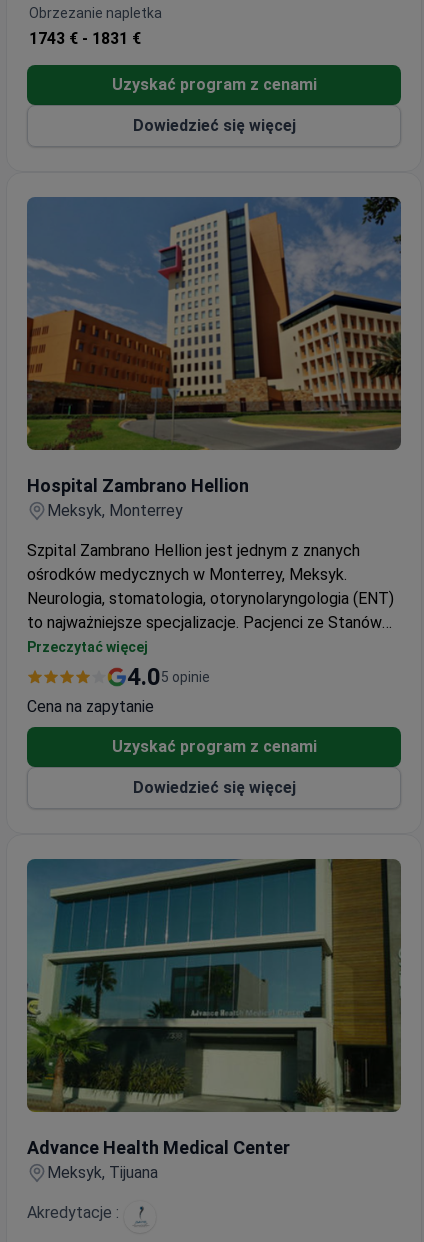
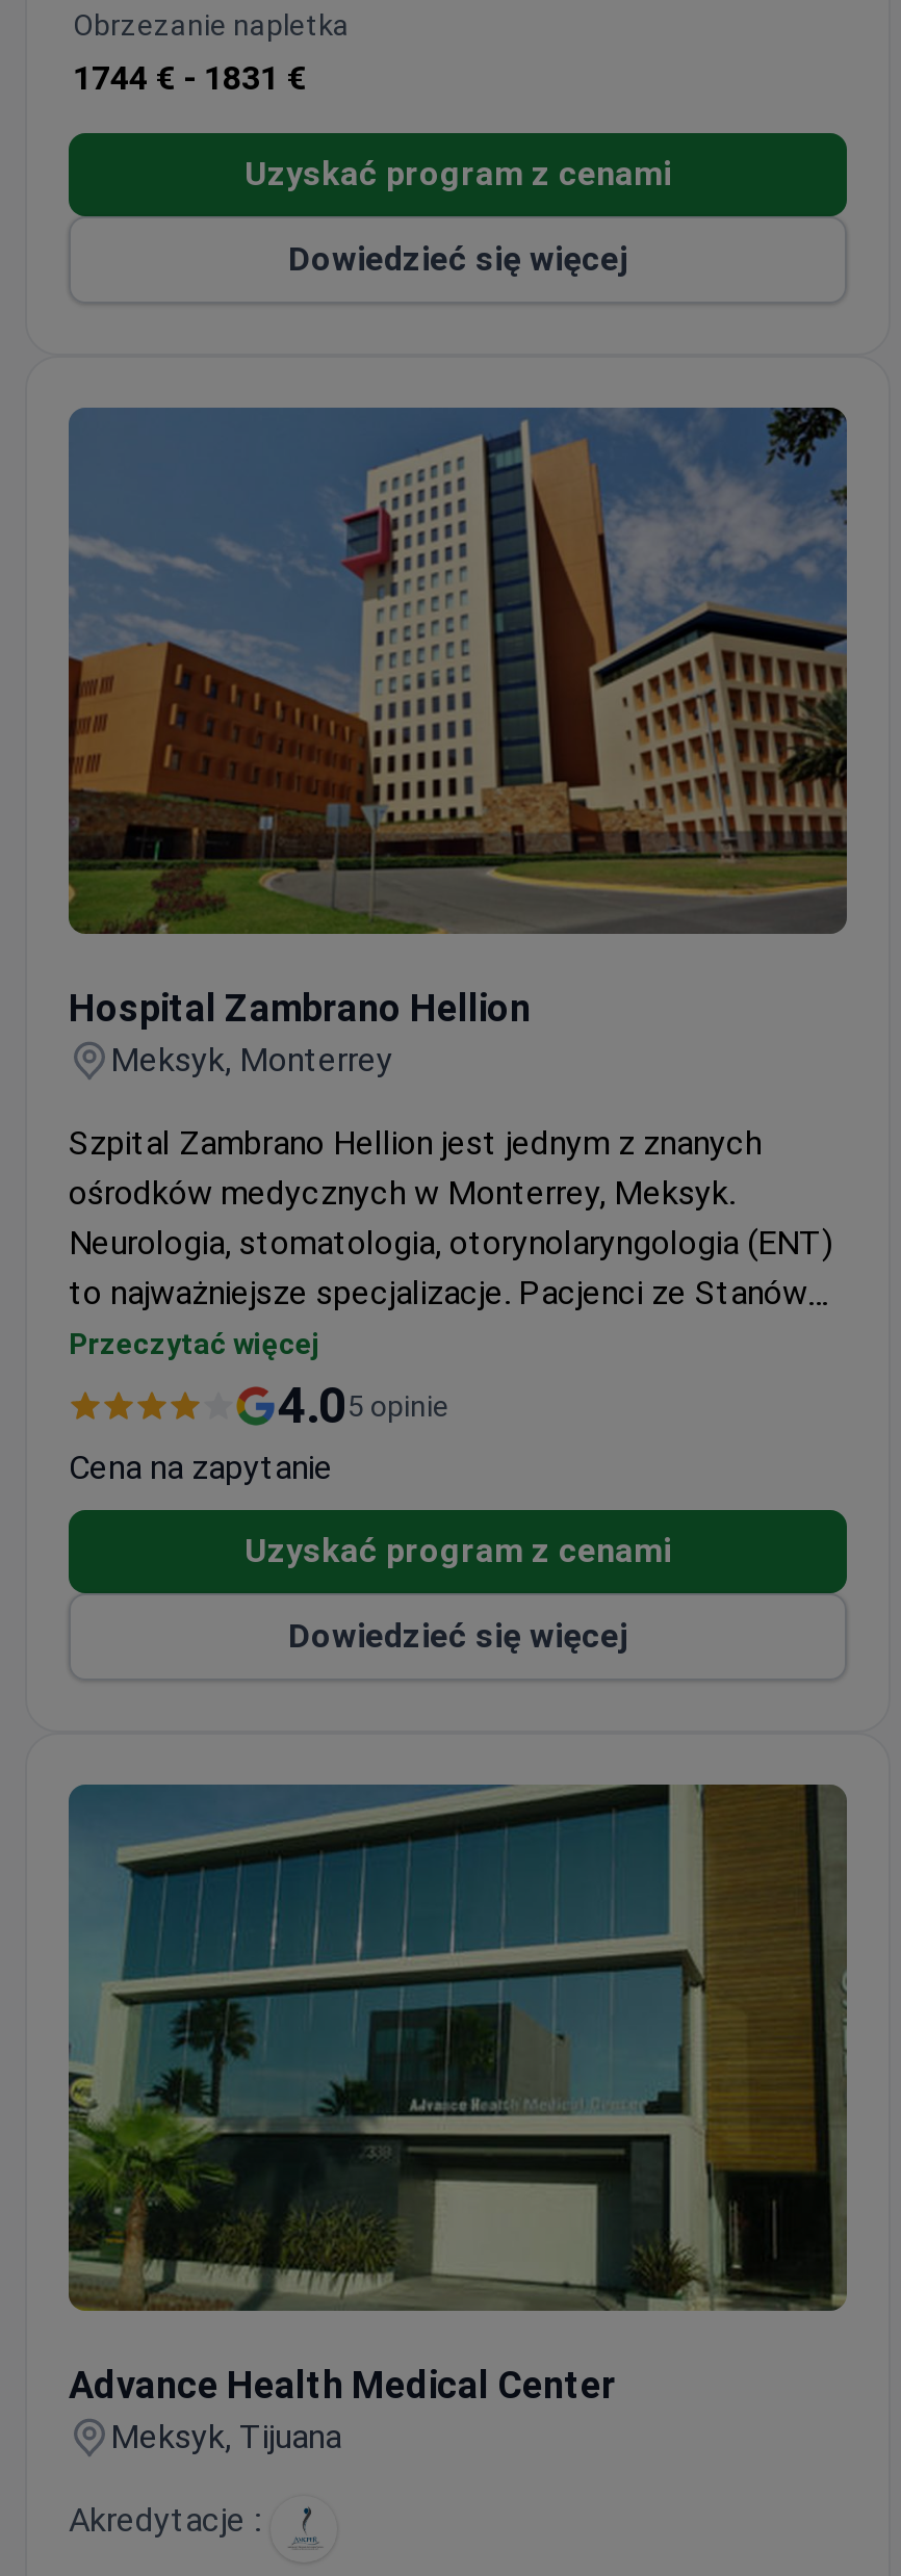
- 1743 € - 1831 €
+ 1744 € - 1831 €
